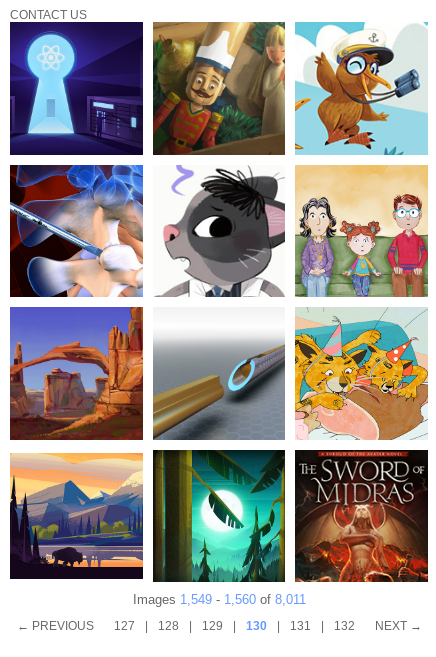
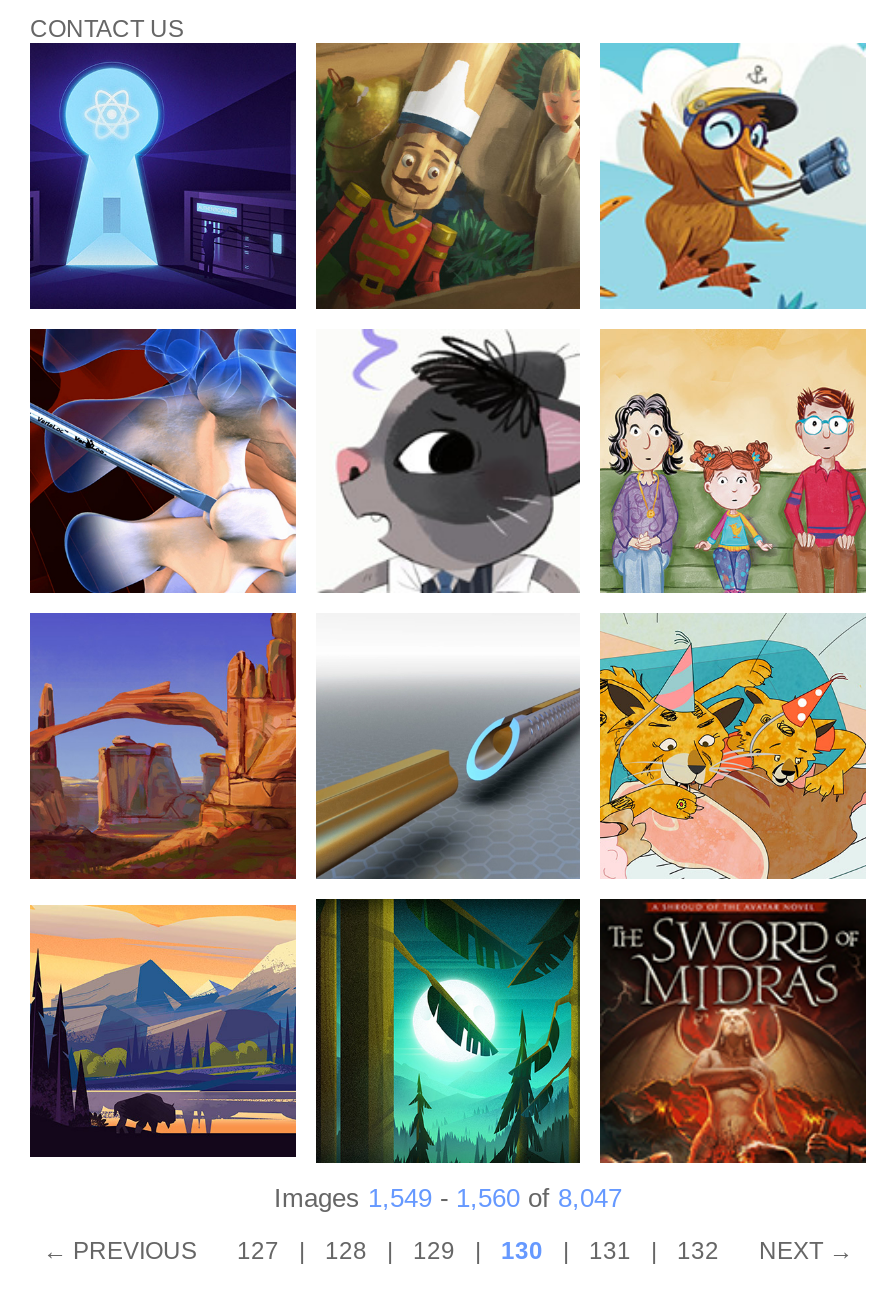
- Images 1,549 - 1,560 of 8,011
+ Images 1,549 - 1,560 of 8,047
